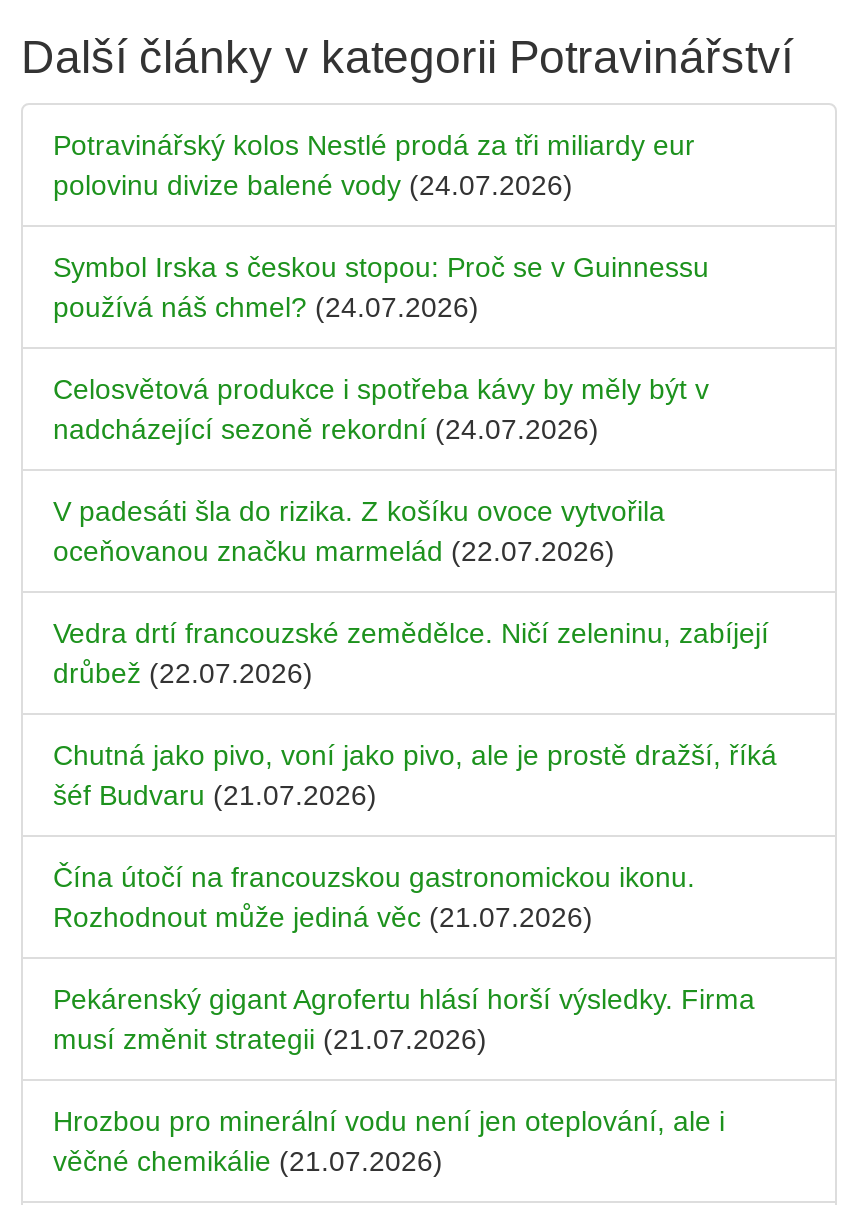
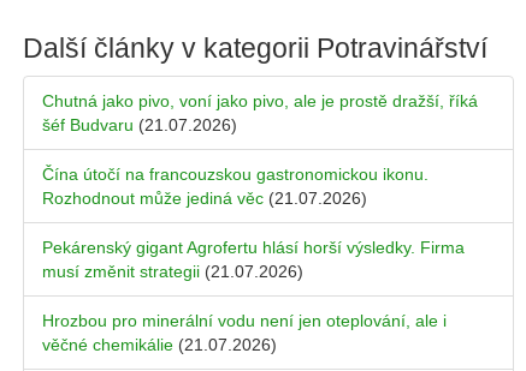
- Potravinářský kolos Nestlé prodá za tři miliardy eur
- polovinu divize balené vody (24.07.2026)
- Symbol Irska s českou stopou: Proč se v Guinnessu
- používá náš chmel? (24.07.2026)
- Celosvětová produkce i spotřeba kávy by měly být v
- nadcházející sezoně rekordní (24.07.2026)
- V padesáti šla do rizika. Z košíku ovoce vytvořila
- oceňovanou značku marmelád (22.07.2026)
- Vedra drtí francouzské zemědělce. Ničí zeleninu, zabíjejí
- drůbež (22.07.2026)
